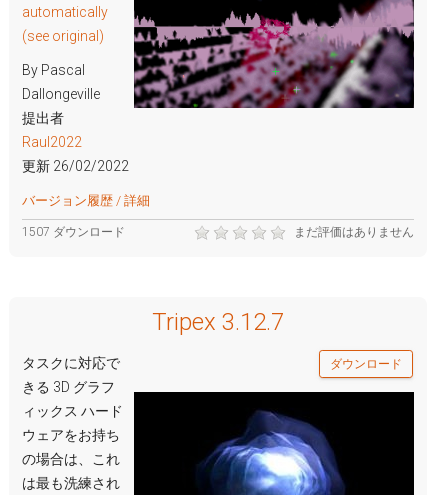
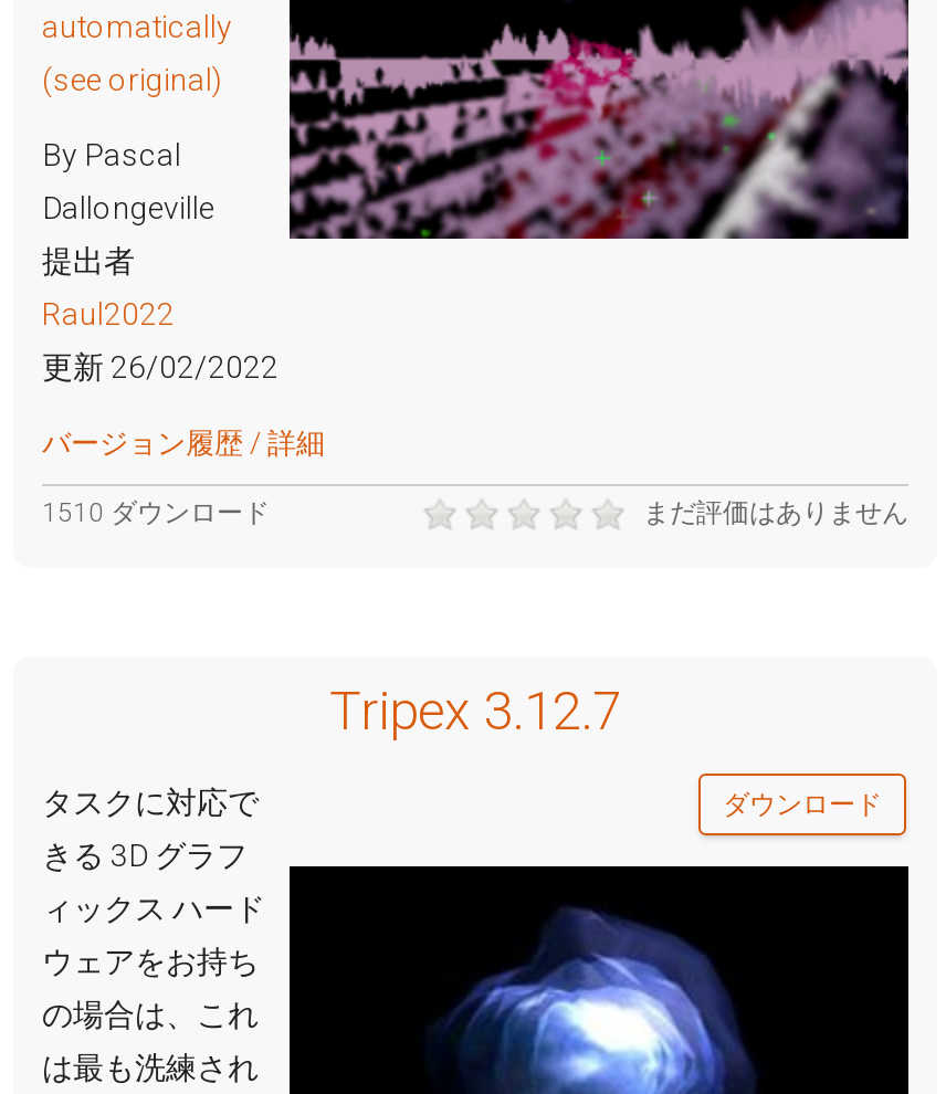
- 1507 ダウンロード
+ 1510 ダウンロード
